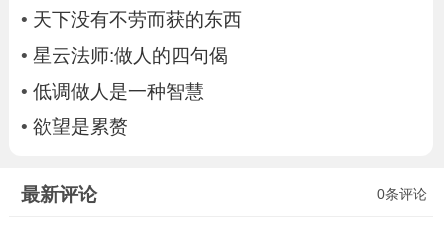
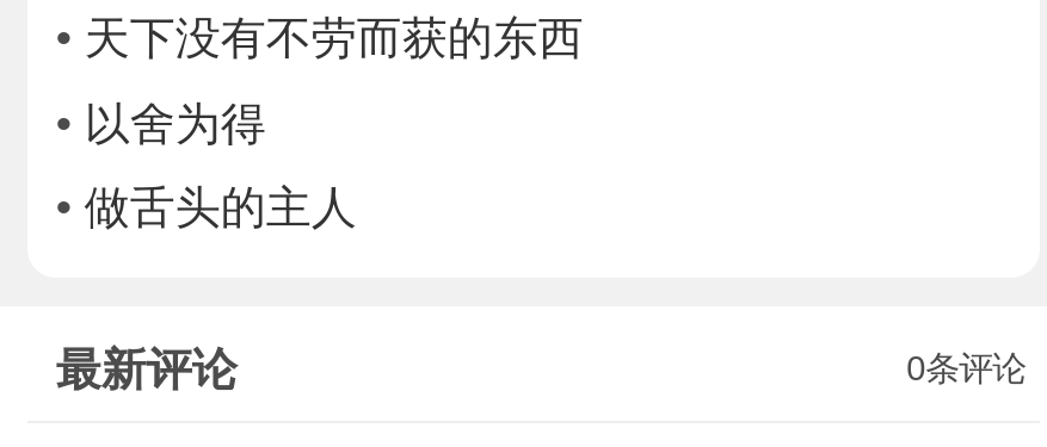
- •星云法师:做人的四句偈
- •低调做人是一种智慧
- •欲望是累赘
+ •以舍为得
+ •做舌头的主人
